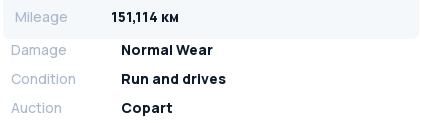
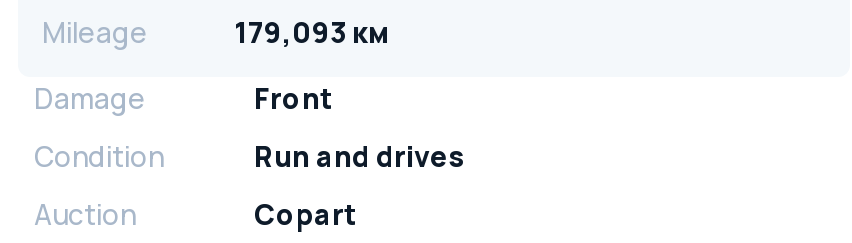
- 151,114 км
+ 179,093 км

- Normal Wear
+ Front
